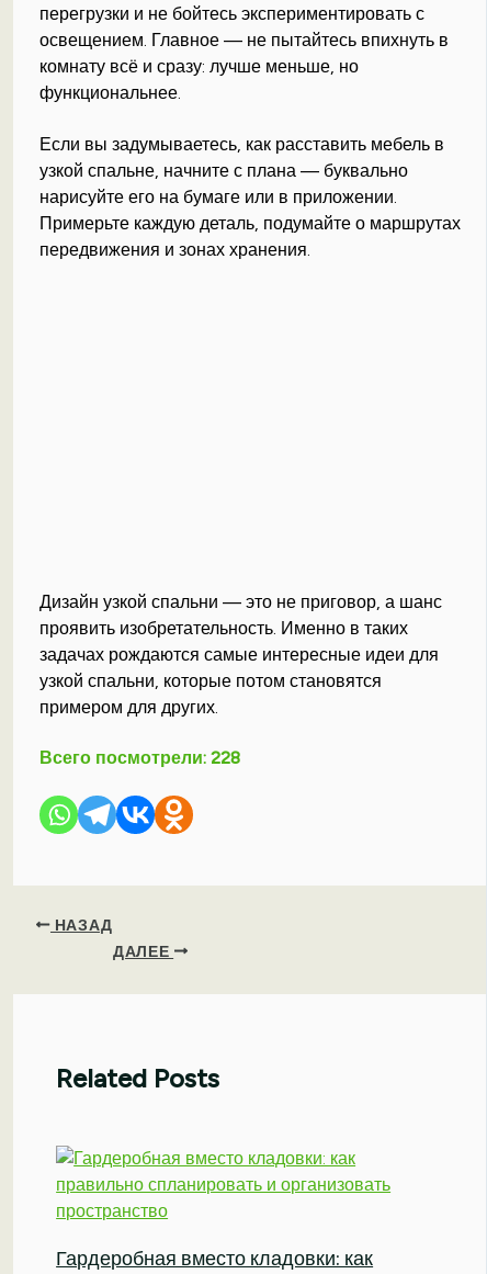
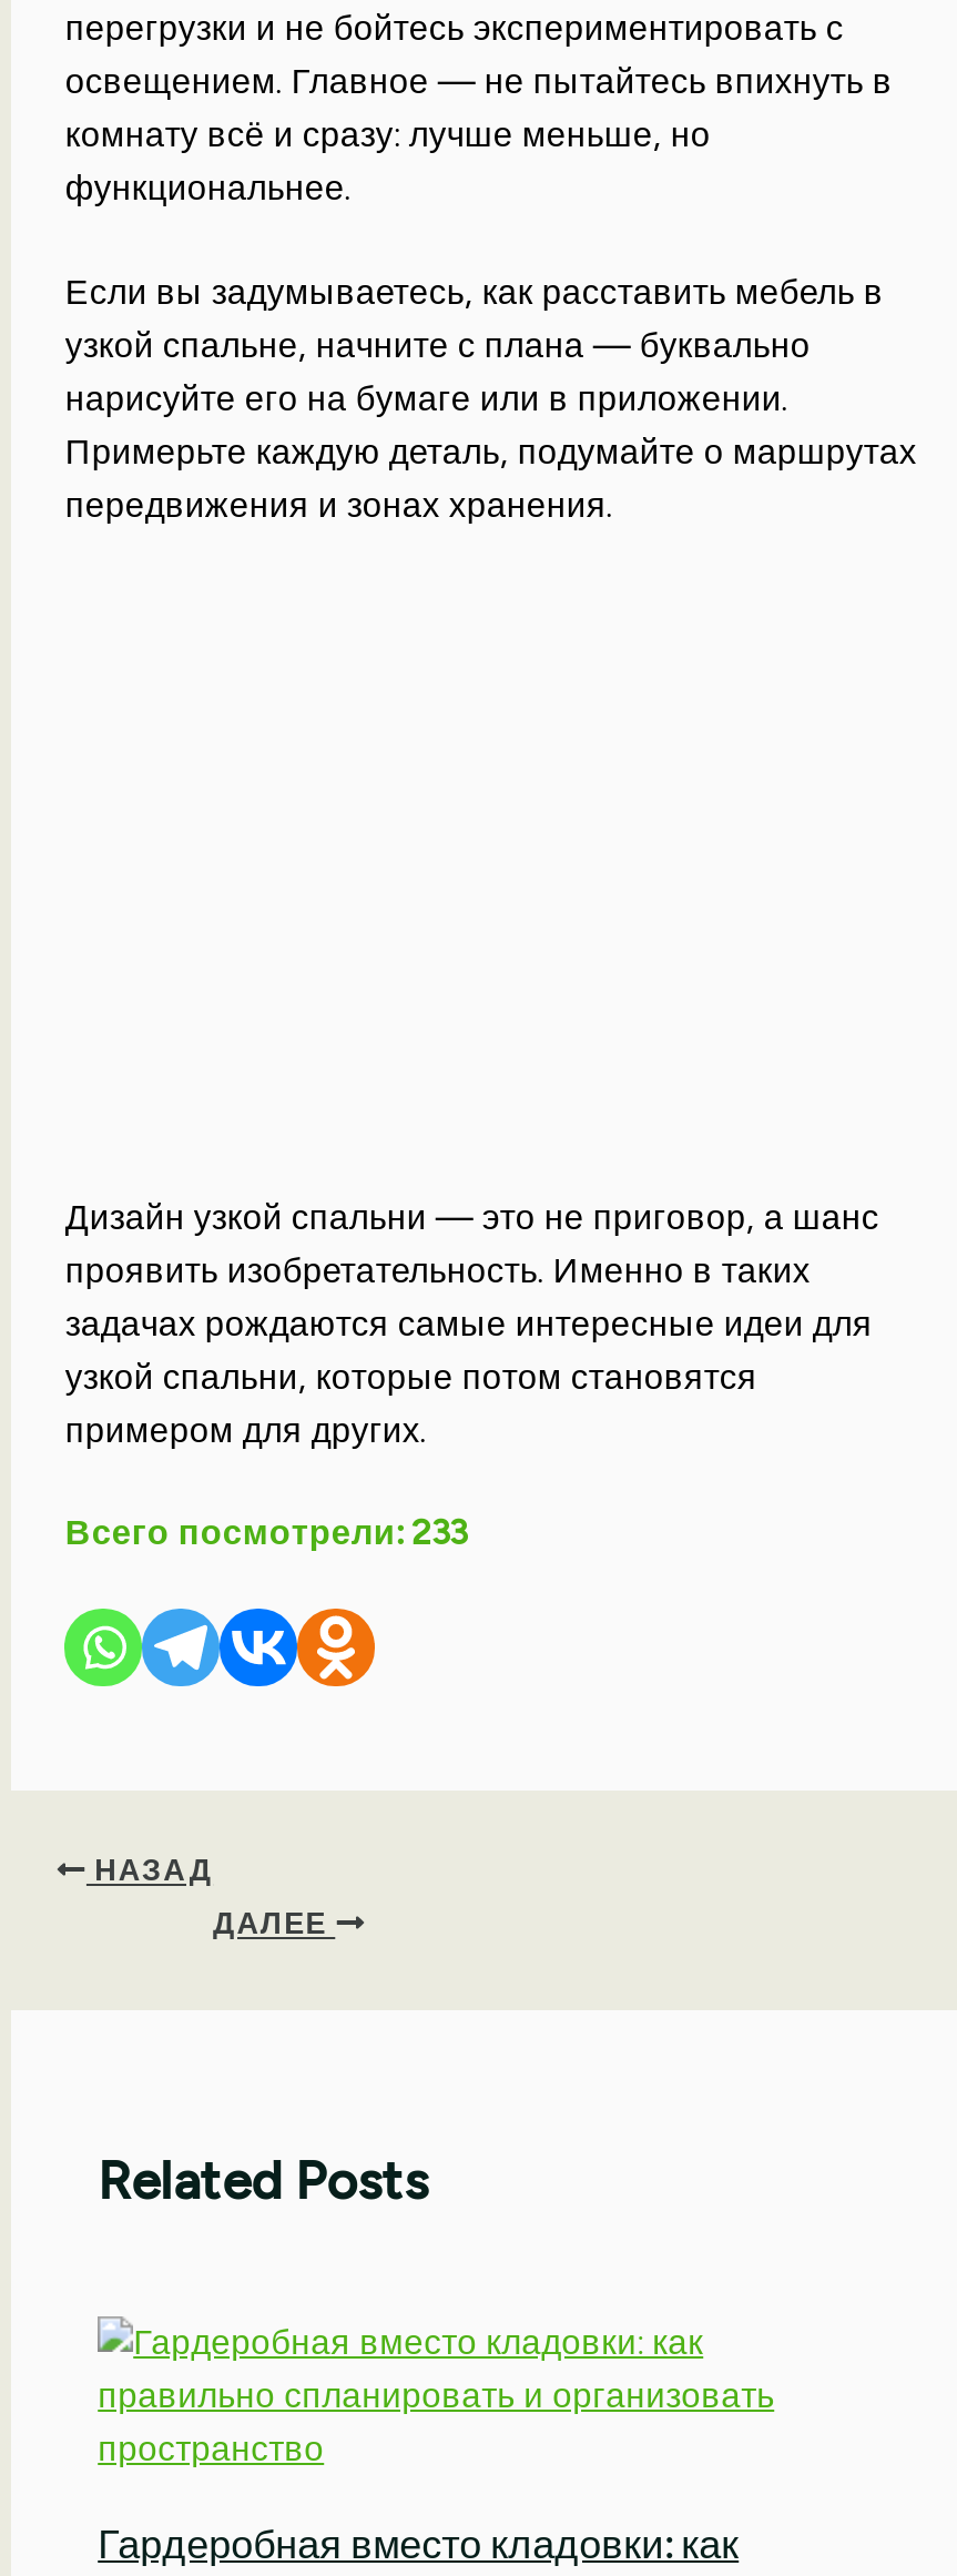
- Всего посмотрели: 228
+ Всего посмотрели: 233
